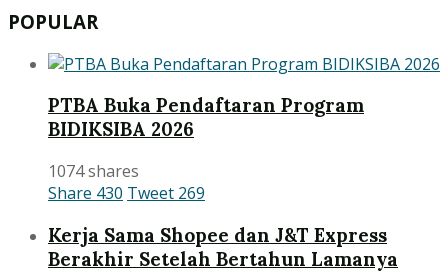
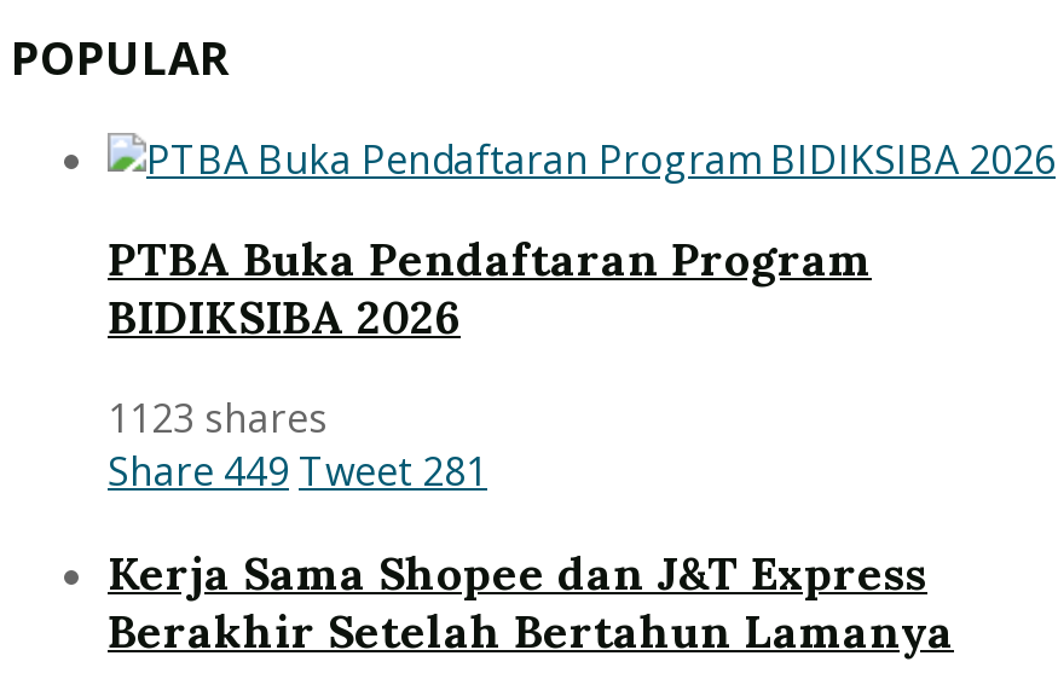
- 1074 shares
+ 1123 shares

- Share 430 Tweet 269
+ Share 449 Tweet 281
